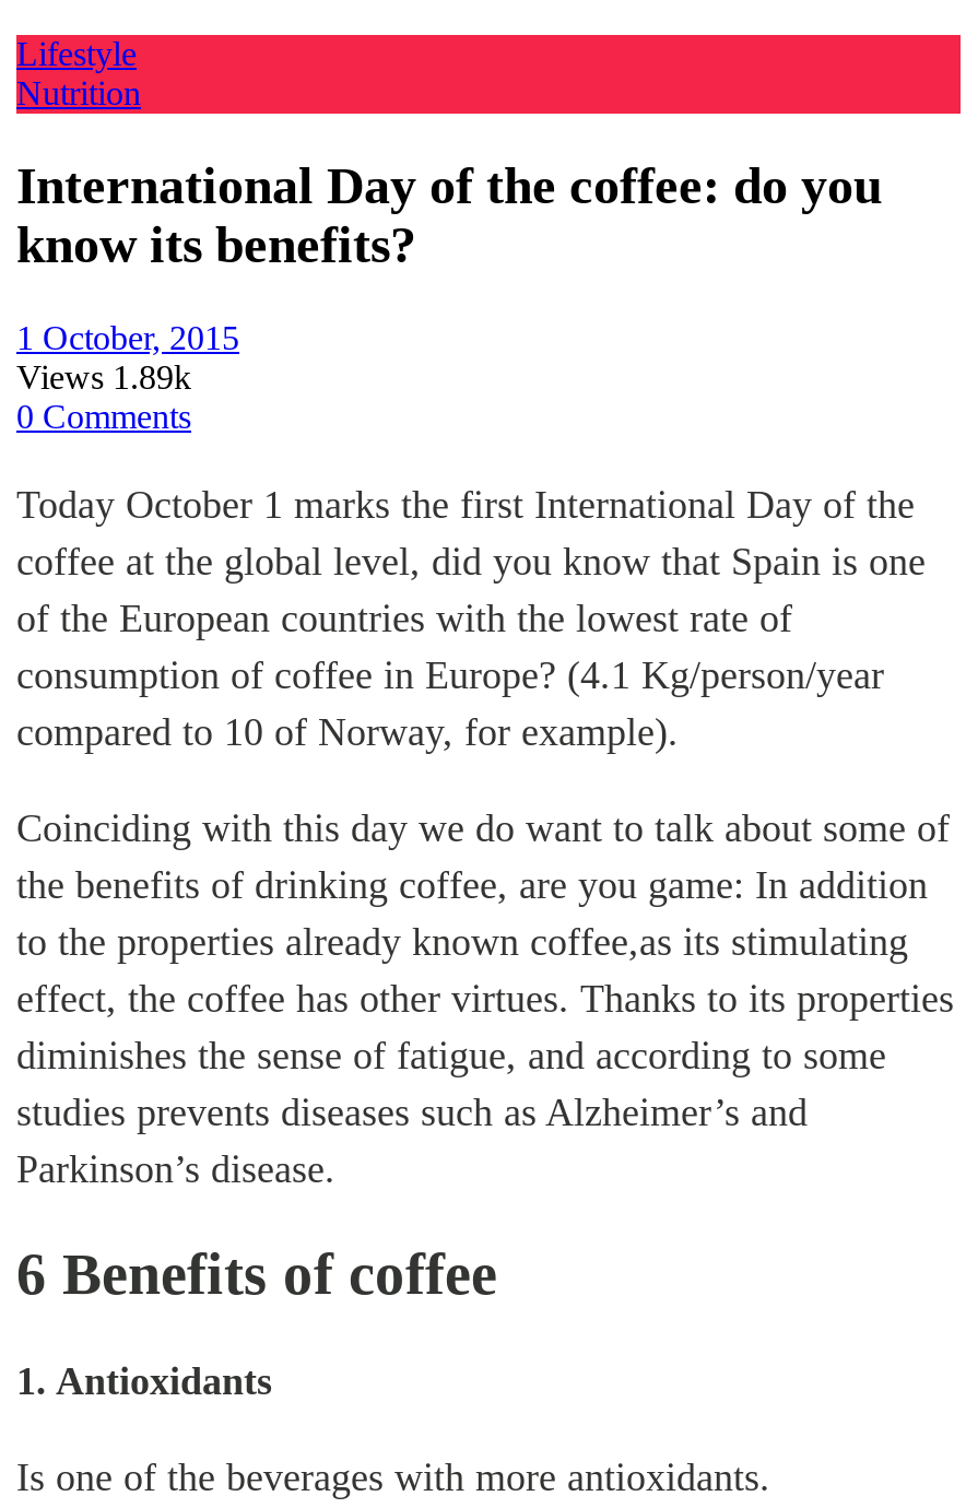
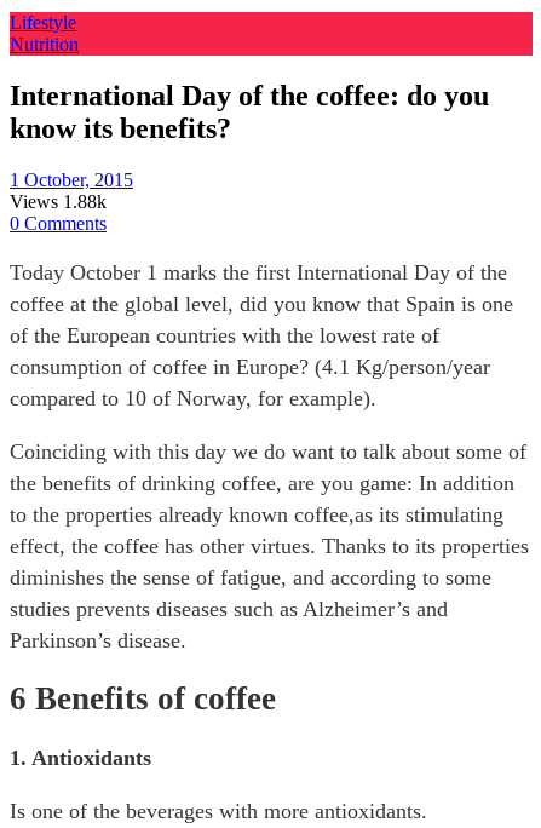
- Views 1.89k
+ Views 1.88k
